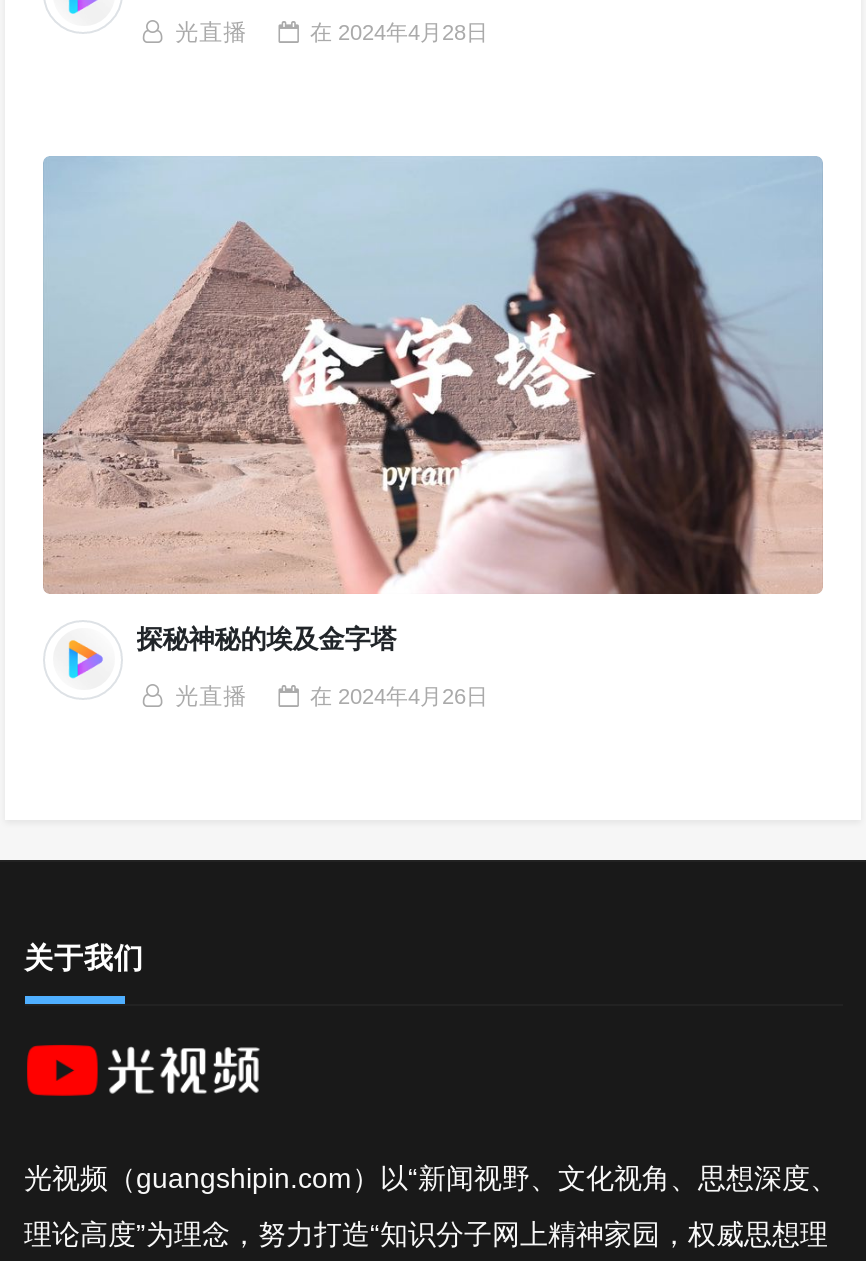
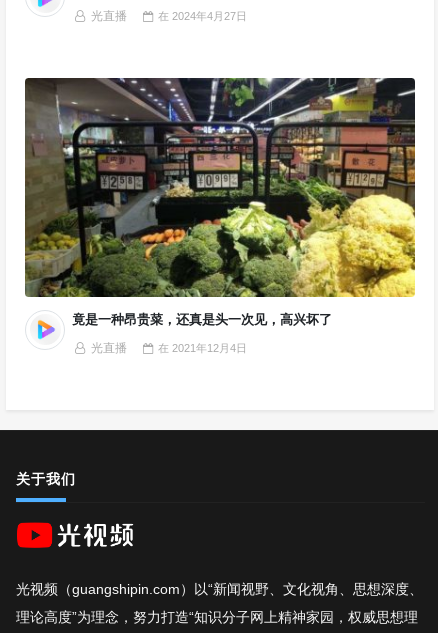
- 在2024年4月28日
+ 在2024年4月27日

- [image]
- 探秘神秘的埃及金字塔
+ [image]
+ 竟是一种昂贵菜，还真是头一次见，高兴坏了

- 在2024年4月26日
+ 在2021年12月4日
